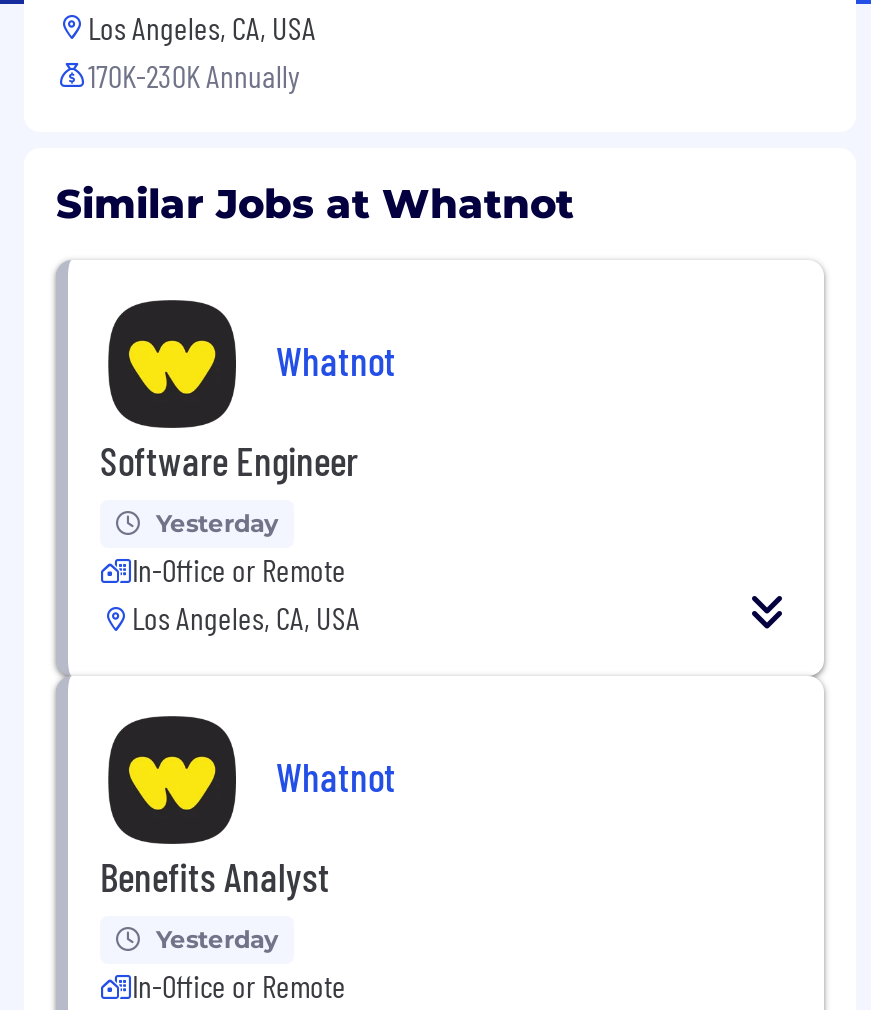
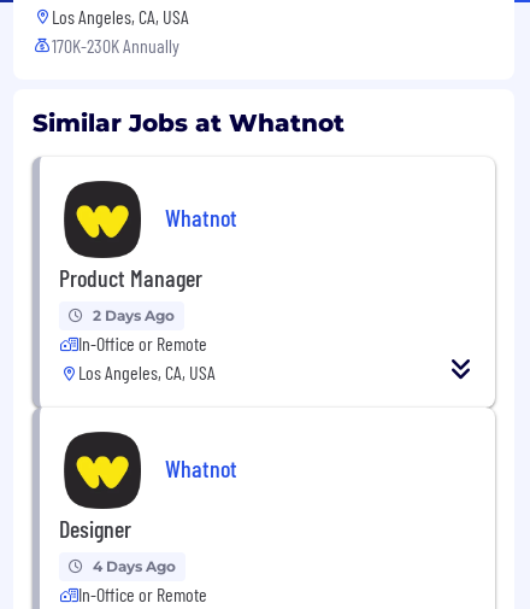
- Software Engineer
+ Product Manager

- Yesterday
+ 2 Days Ago

- Benefits Analyst
+ Designer

- Yesterday
+ 4 Days Ago
